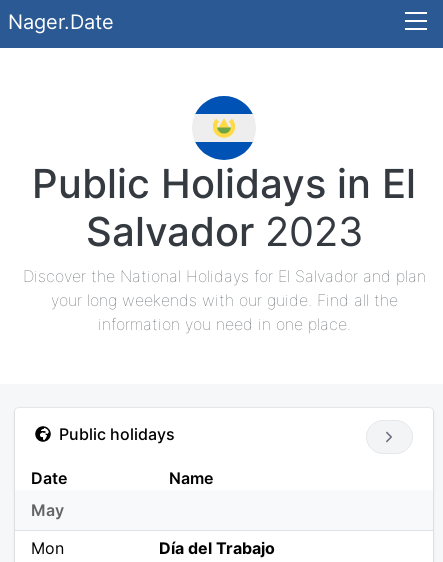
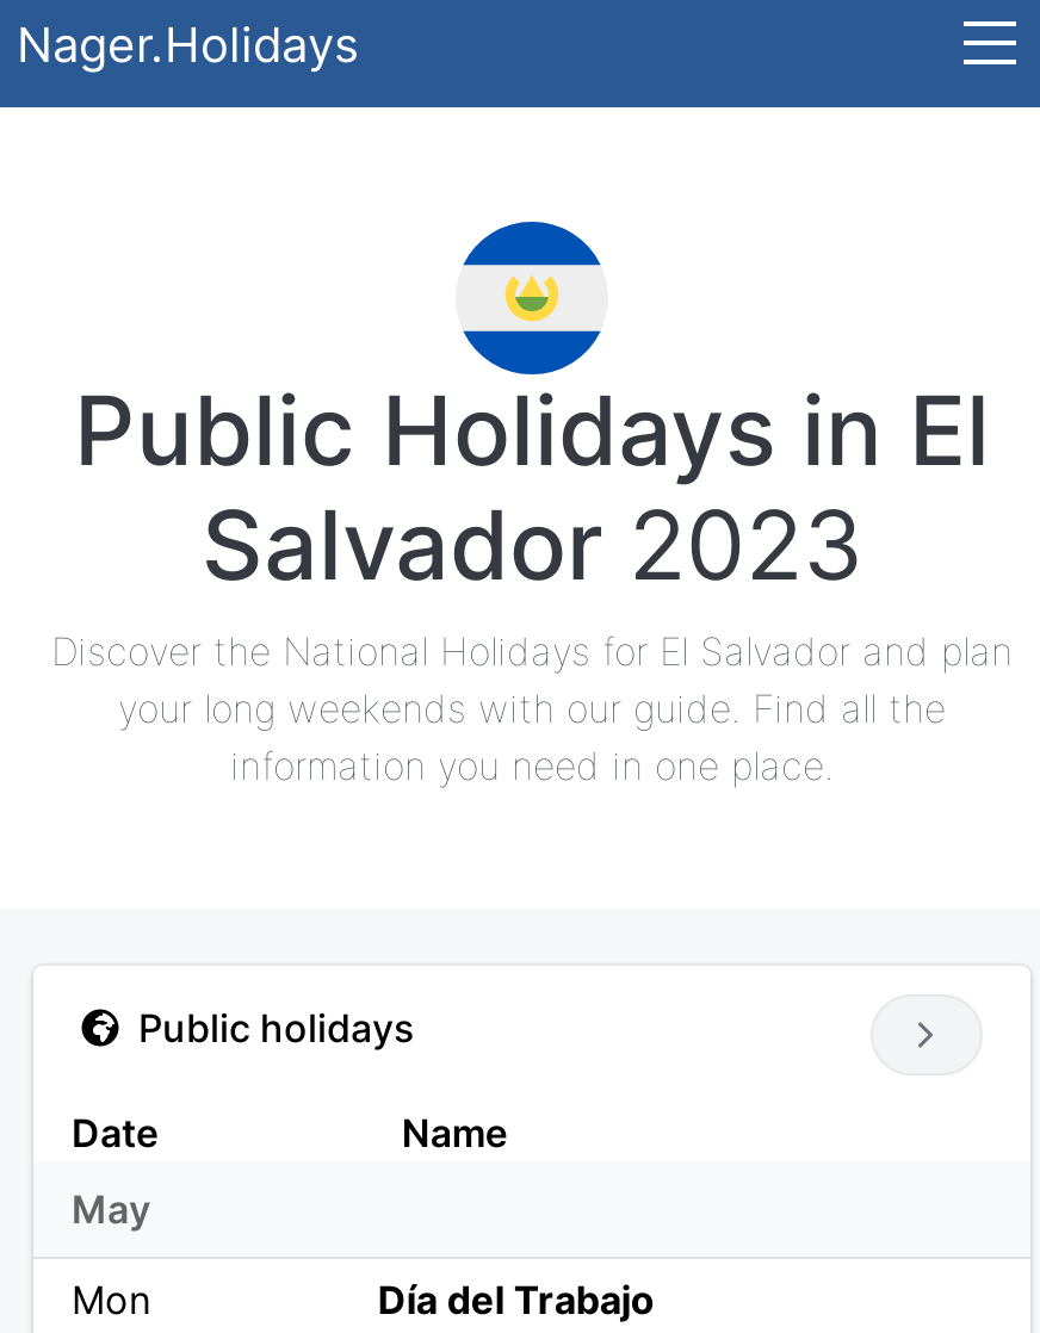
- Nager.Date
+ Nager.Holidays
